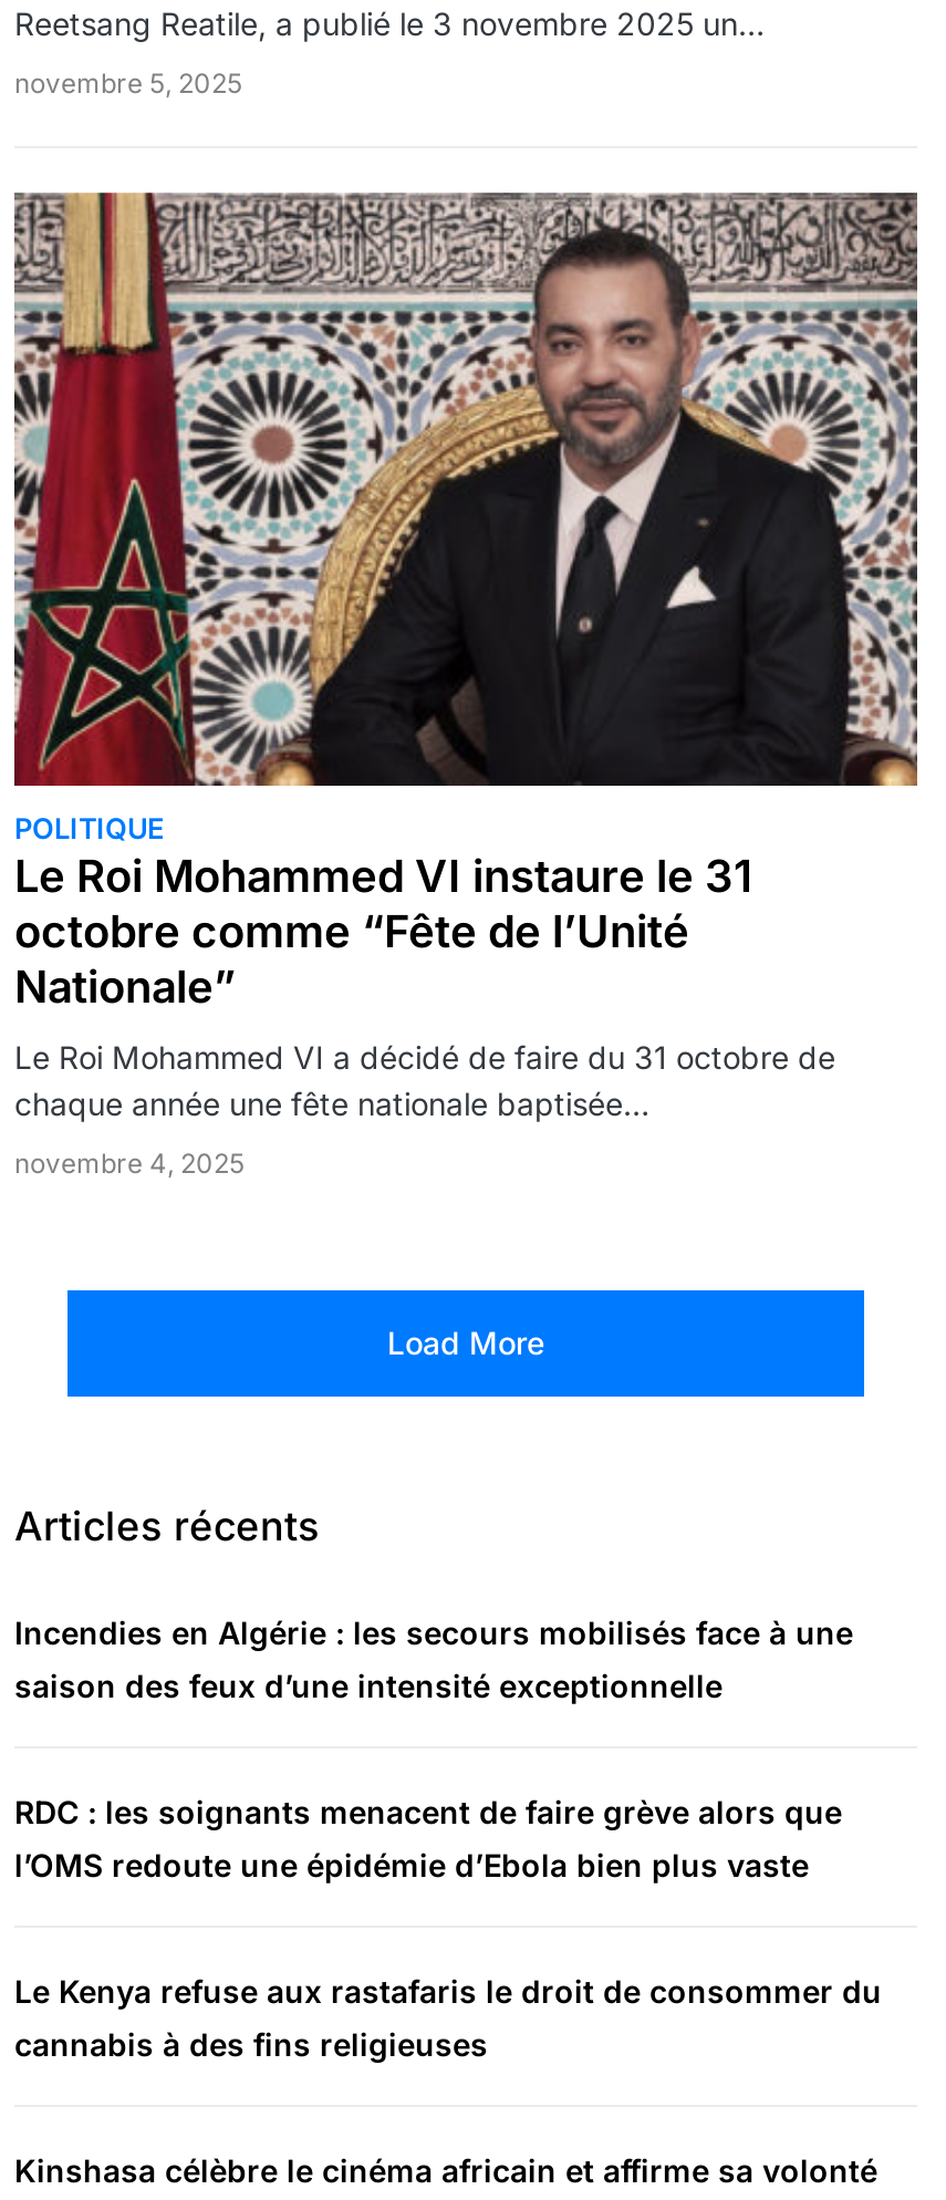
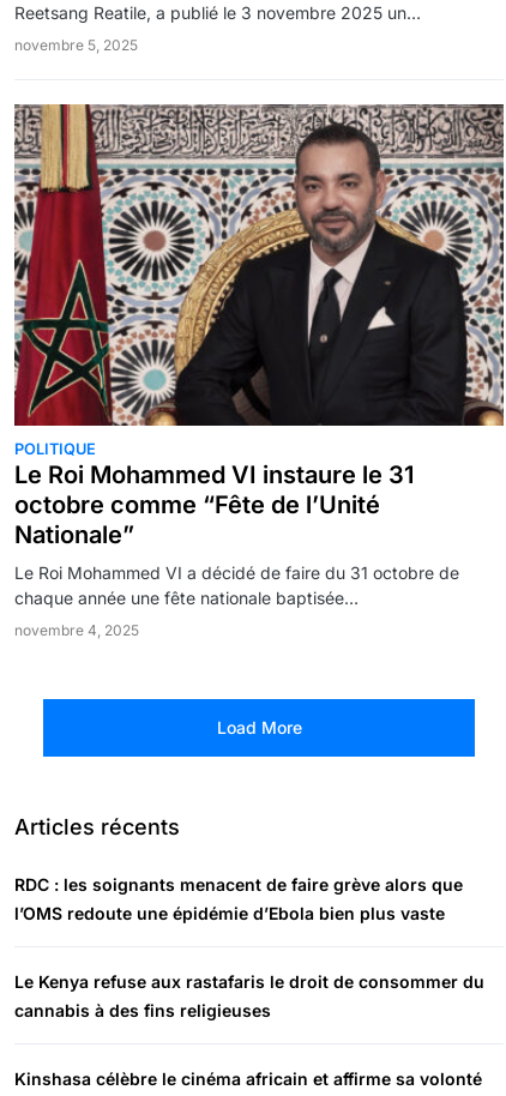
- Incendies en Algérie : les secours mobilisés face à une
- saison des feux d’une intensité exceptionnelle
